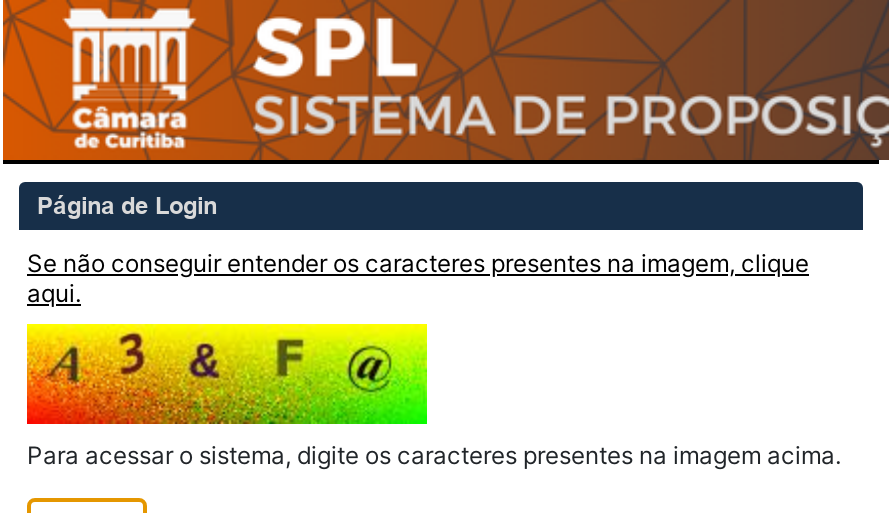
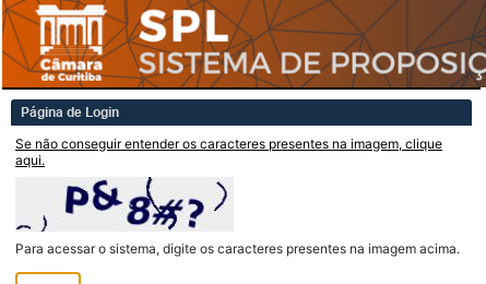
- [image]
+ [image]
